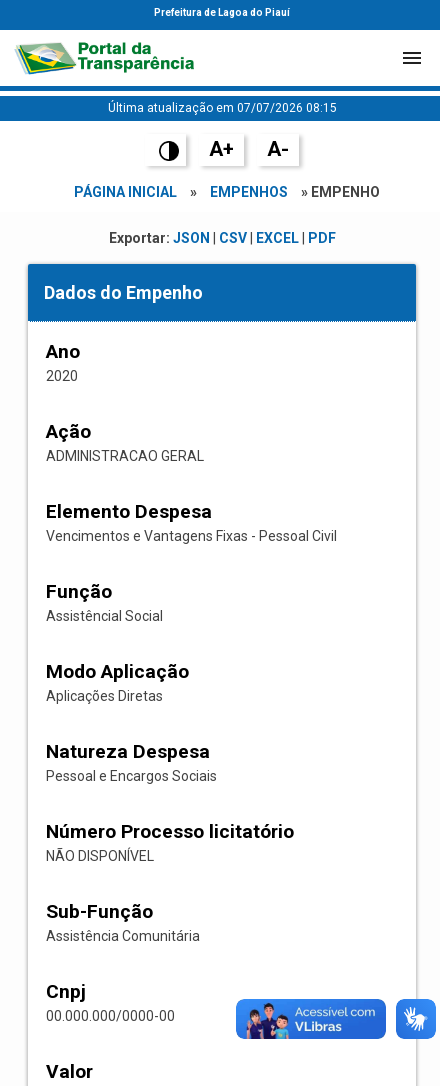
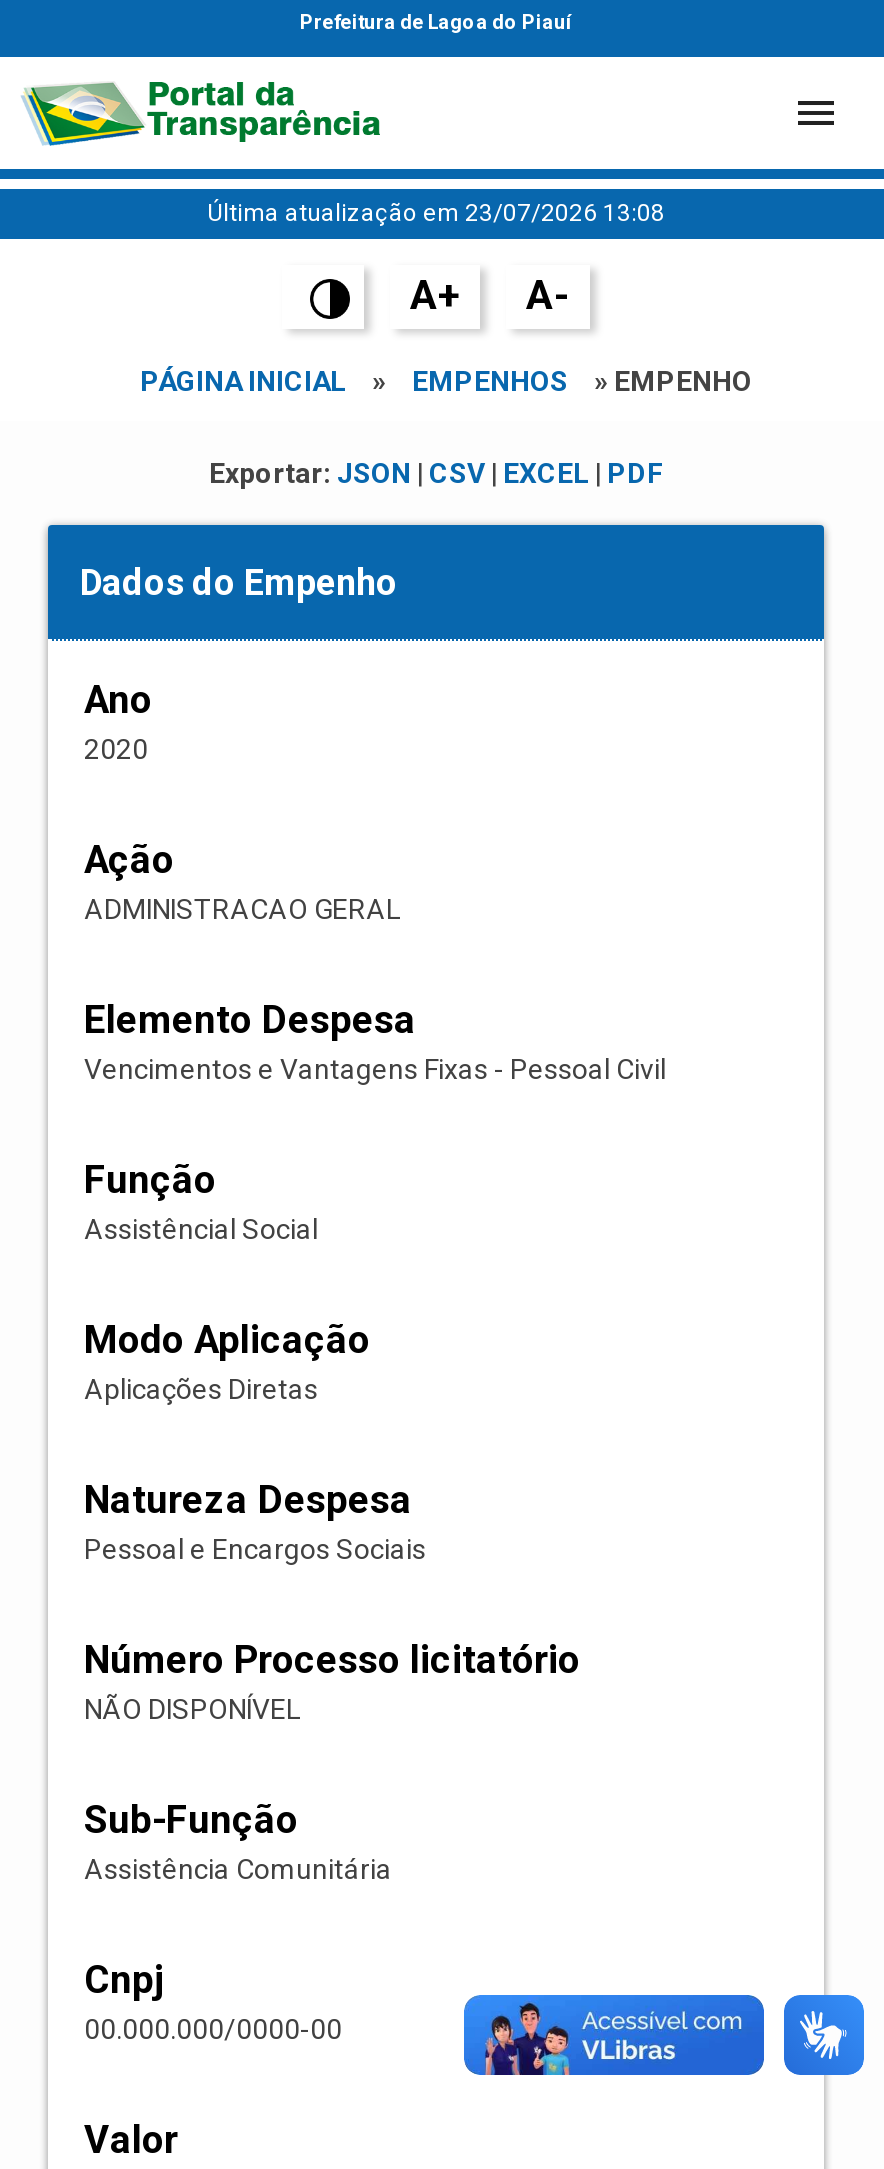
- Última atualização em 07/07/2026 08:15
+ Última atualização em 23/07/2026 13:08
